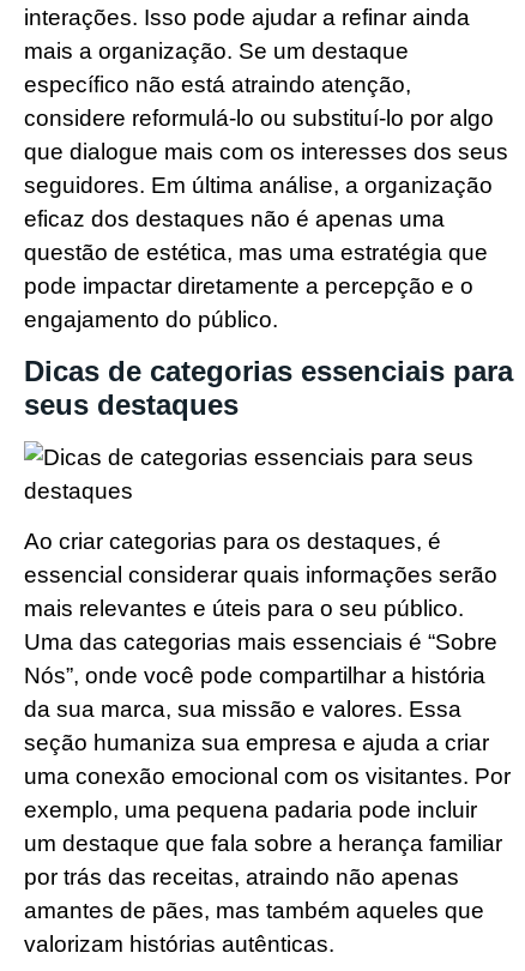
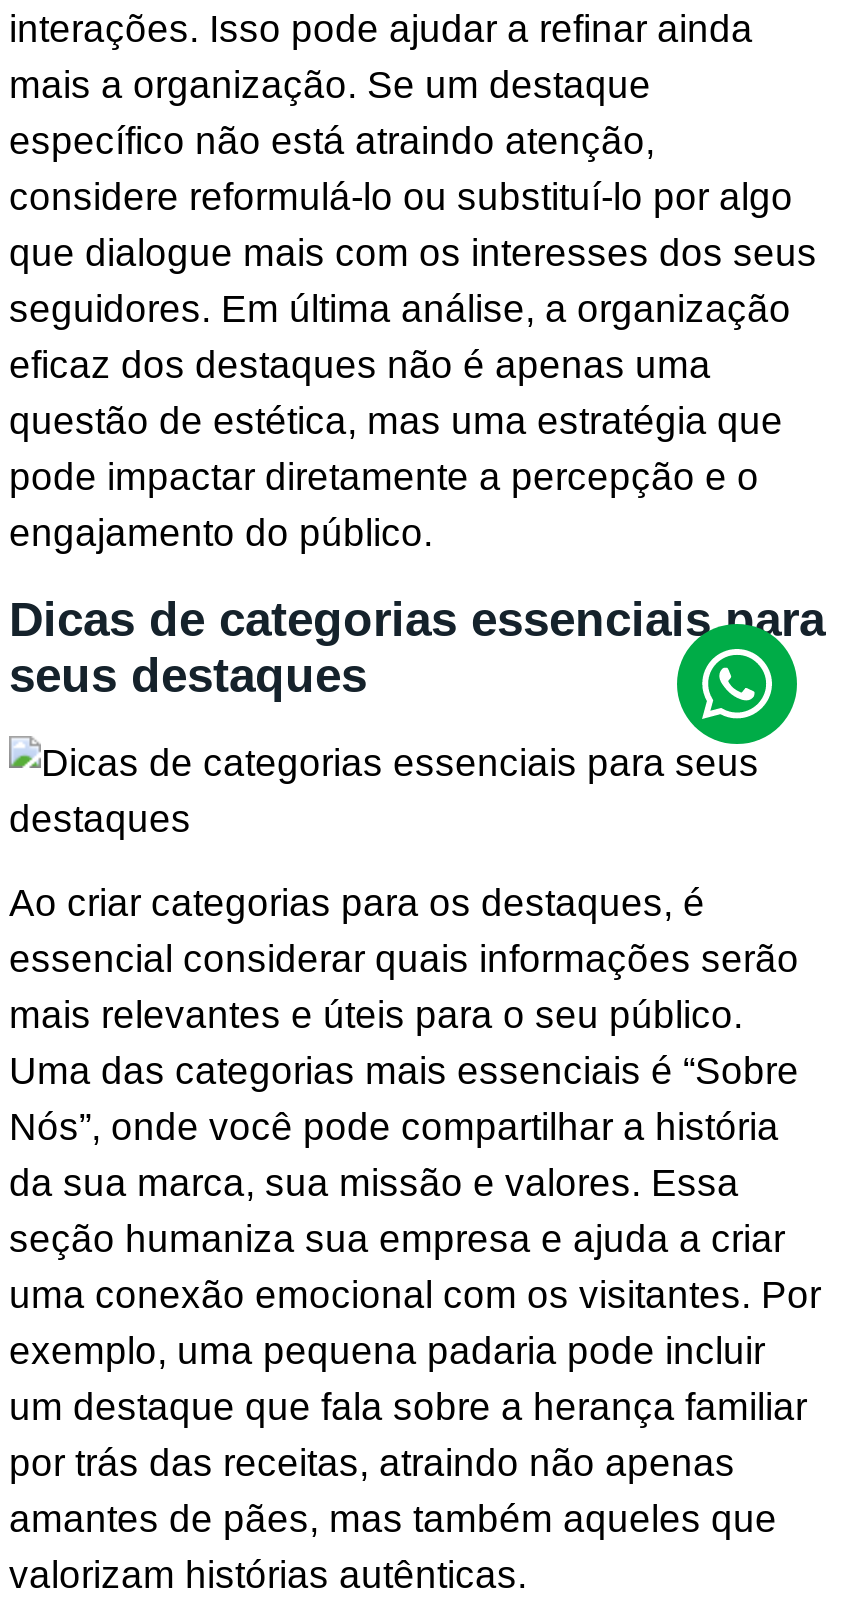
+ [image]
